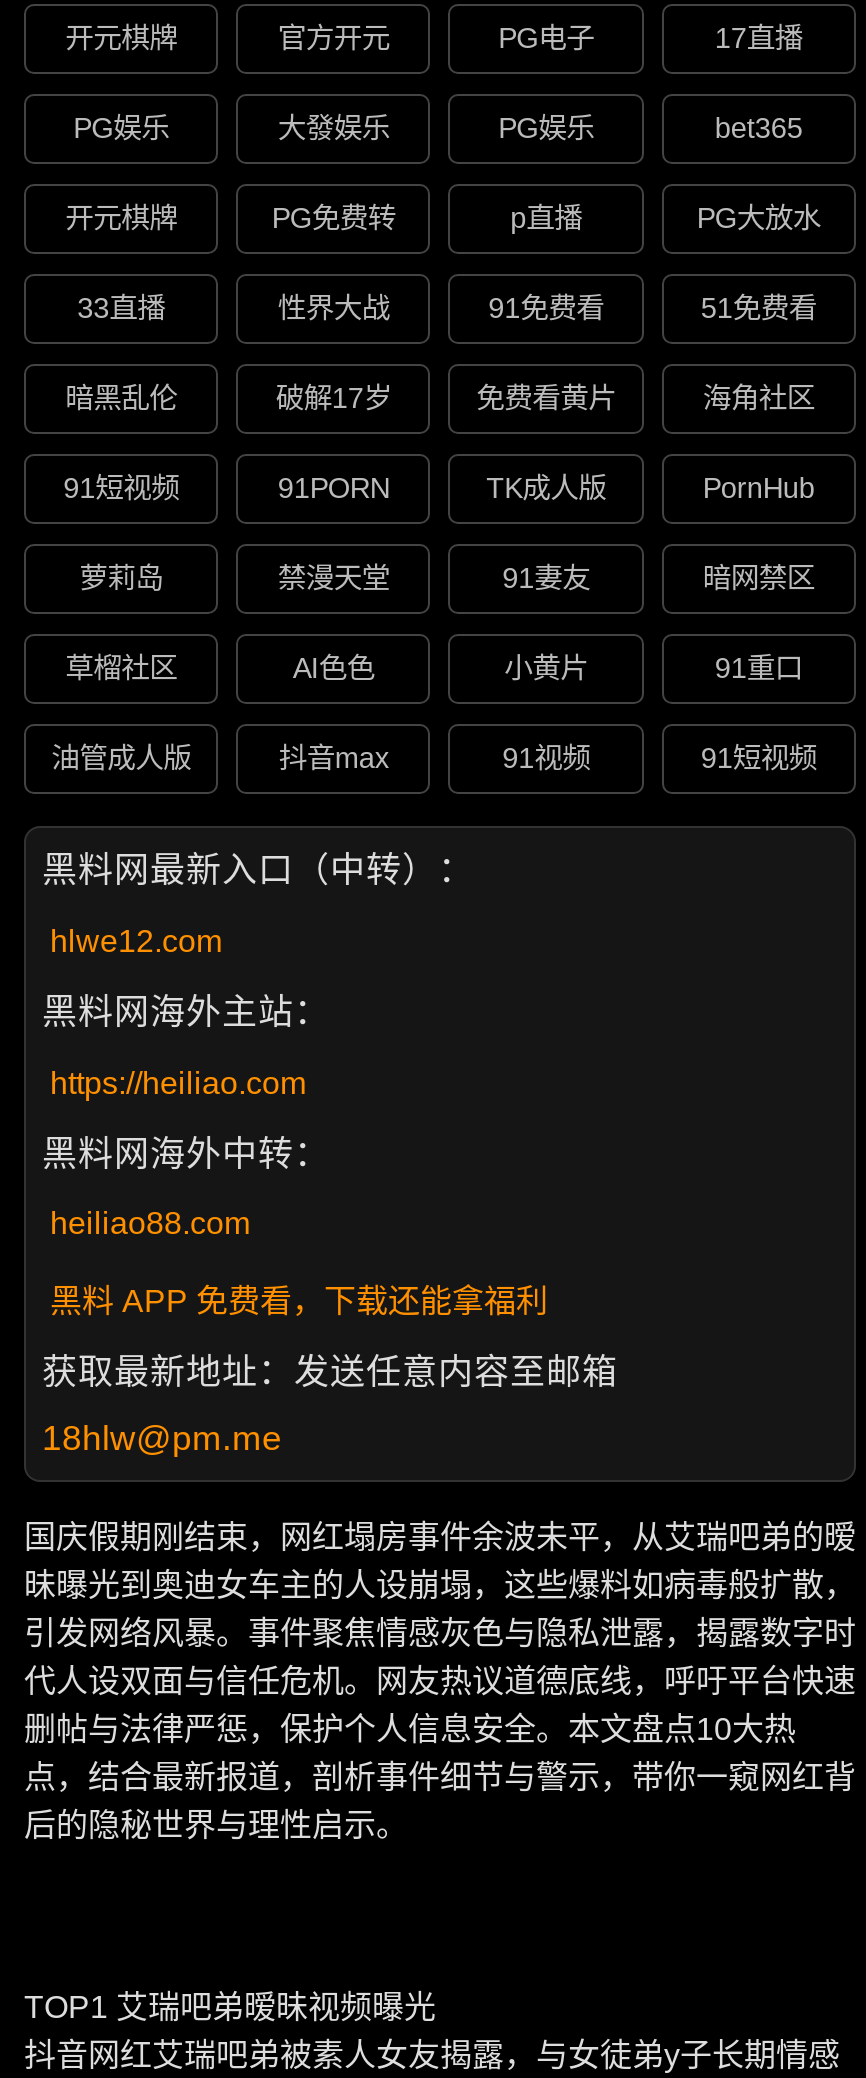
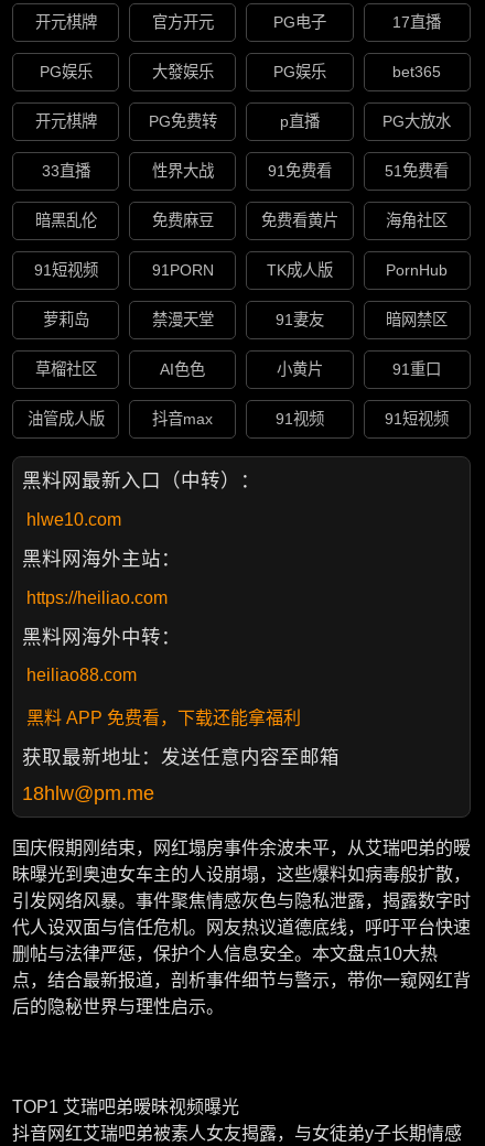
- 破解17岁
+ 免费麻豆

- hlwe12.com
+ hlwe10.com
